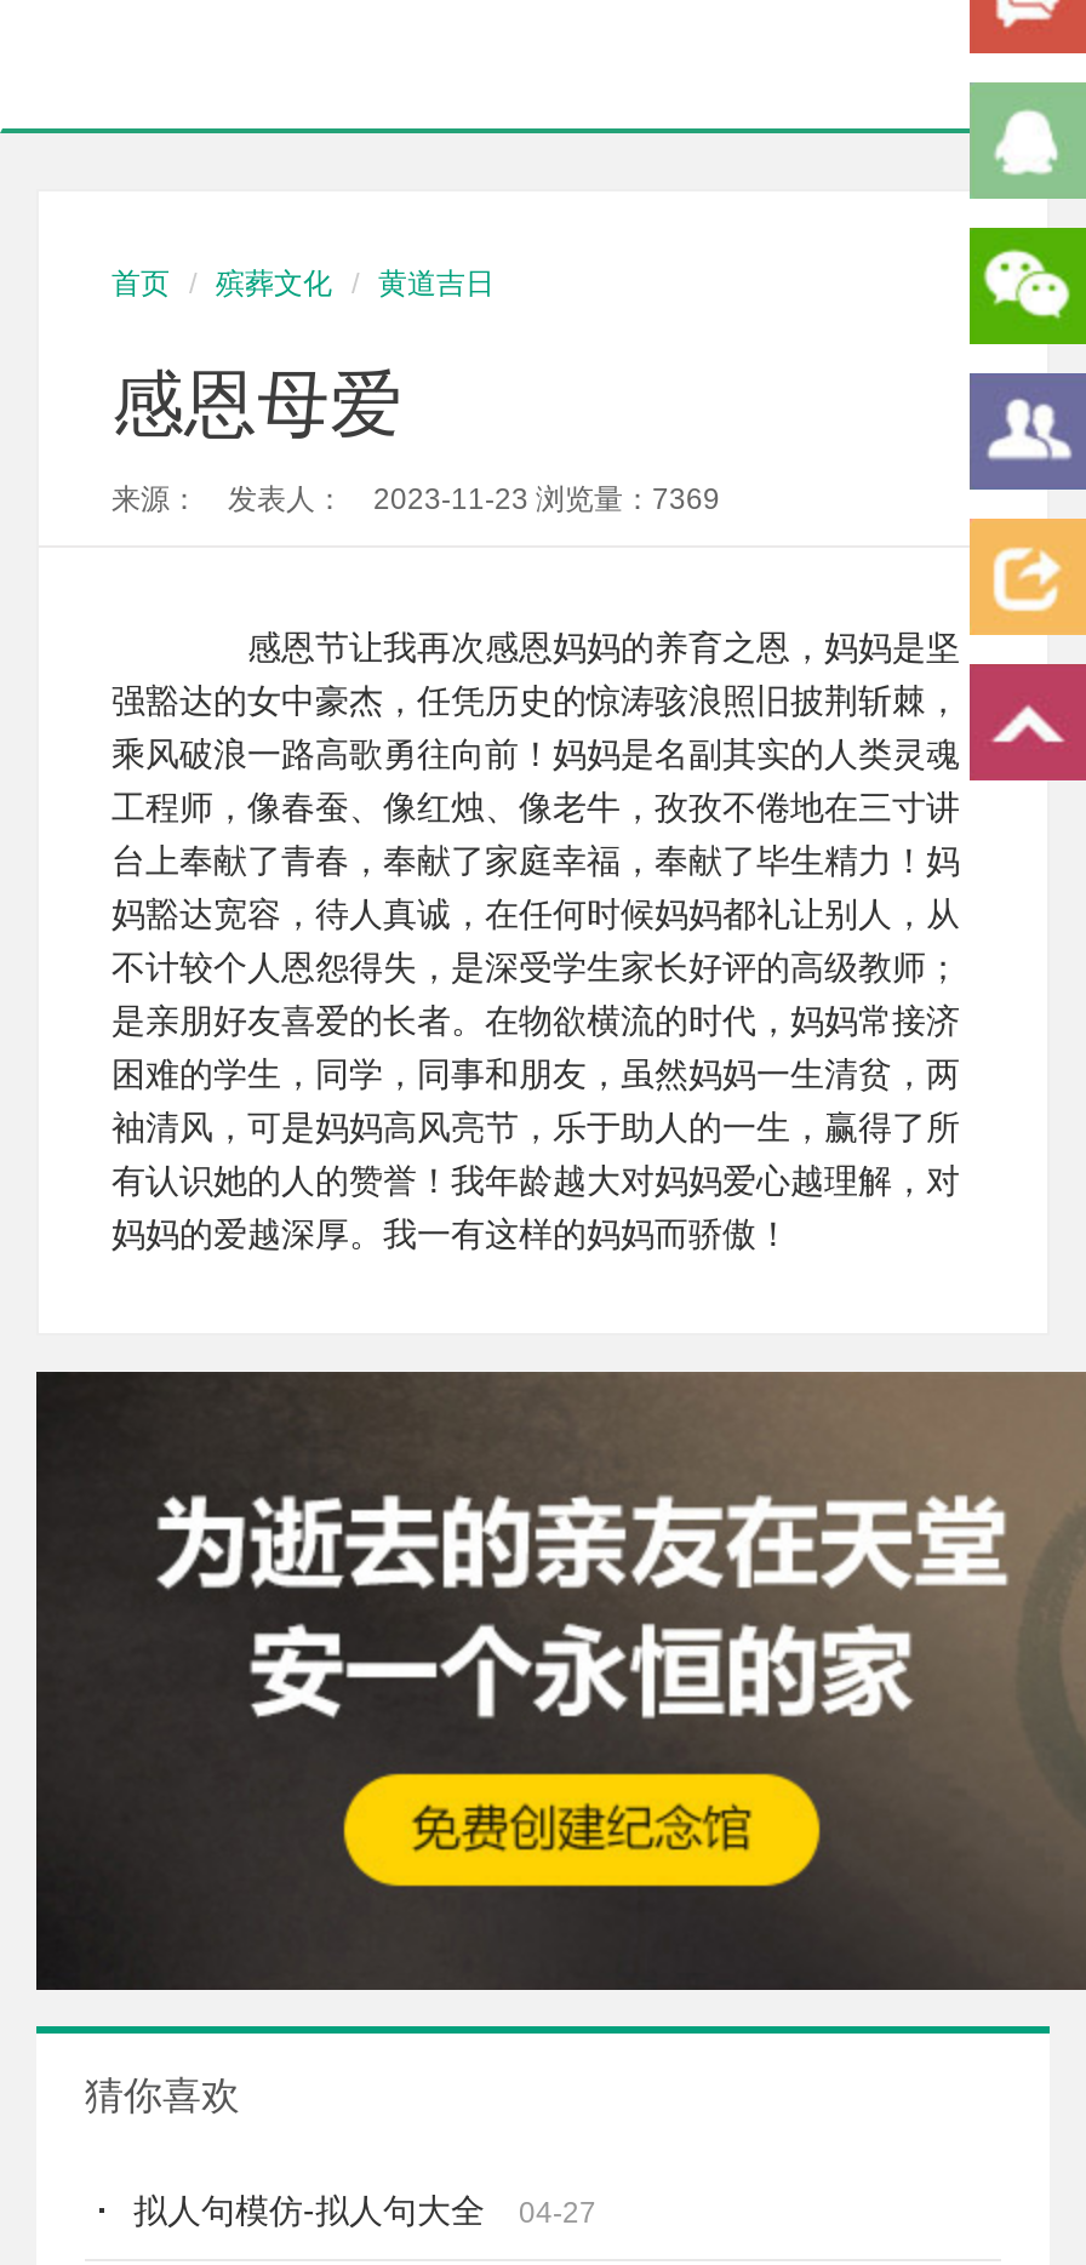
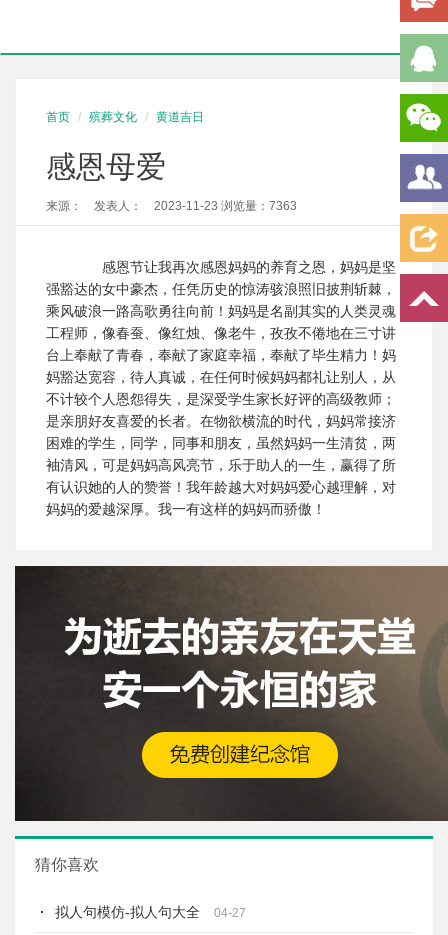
- 来源： 发表人： 2023-11-23 浏览量：7369
+ 来源： 发表人： 2023-11-23 浏览量：7363
